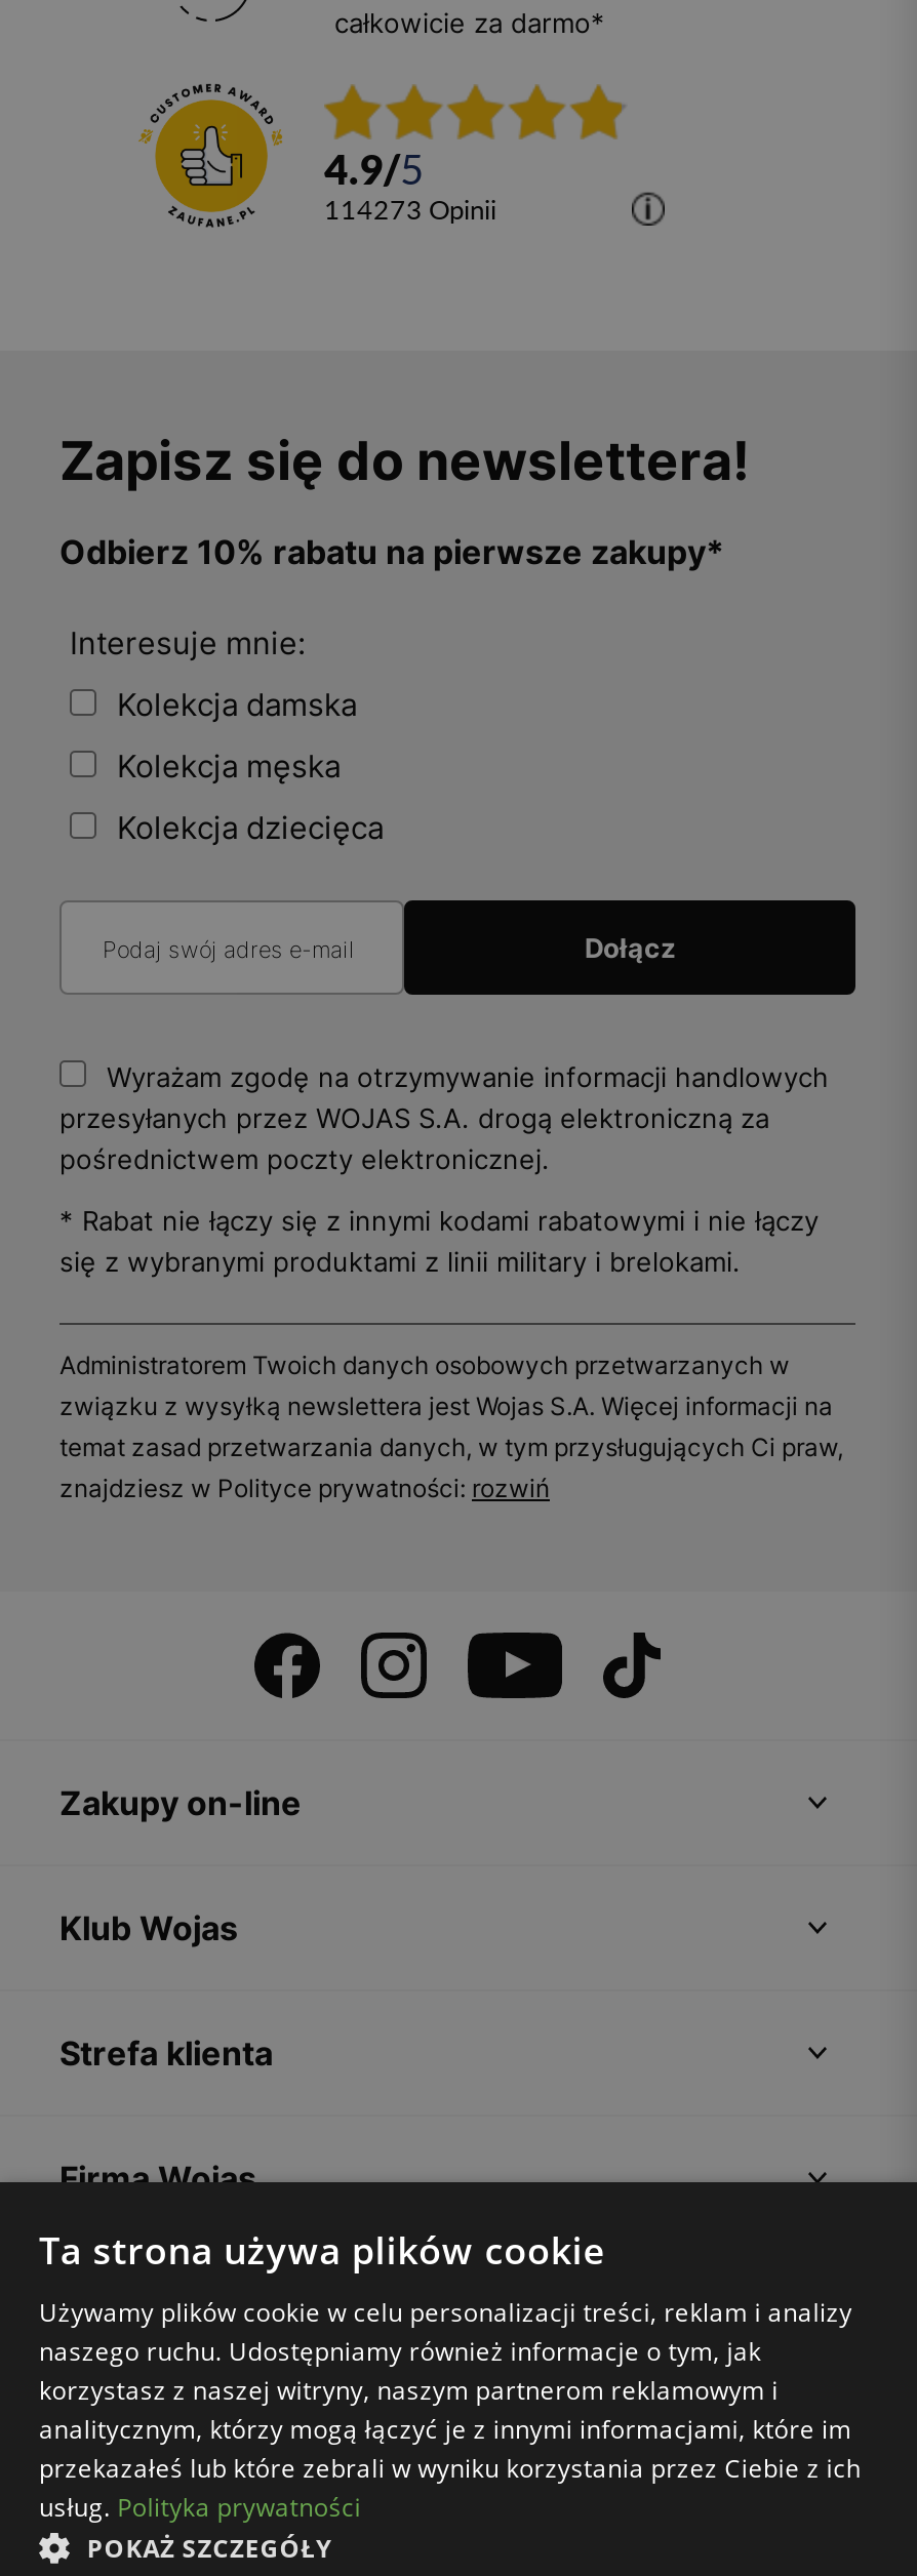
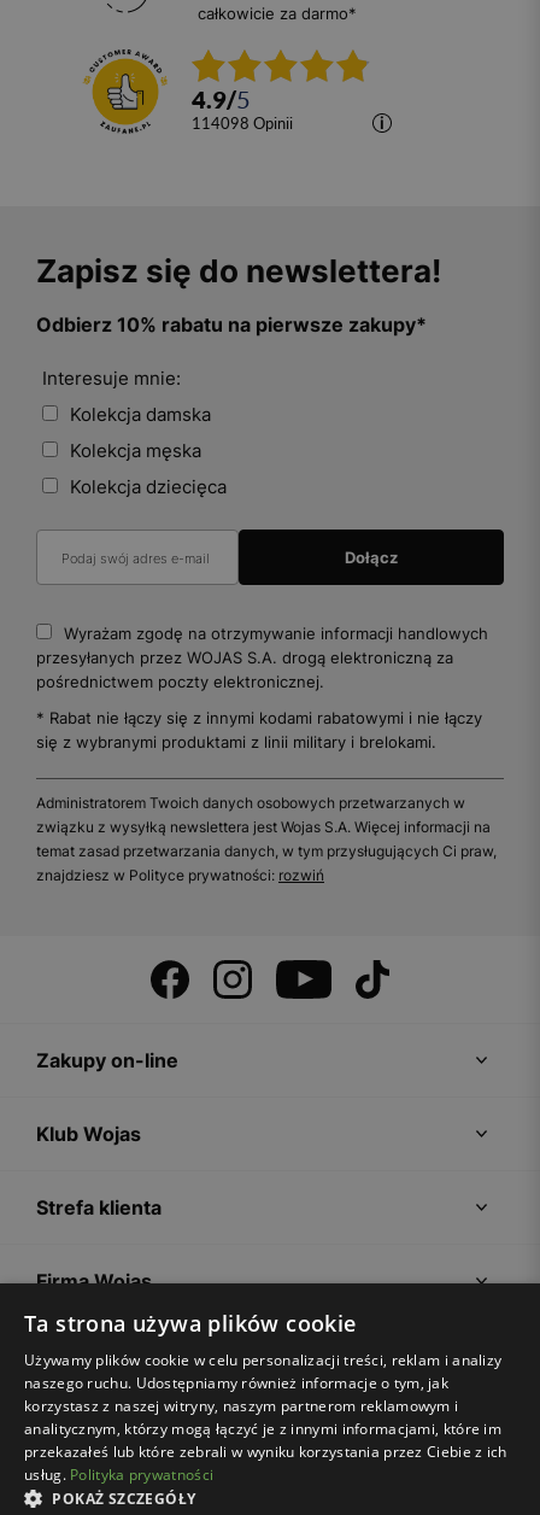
- 114273 opinii
+ 114098 opinii
